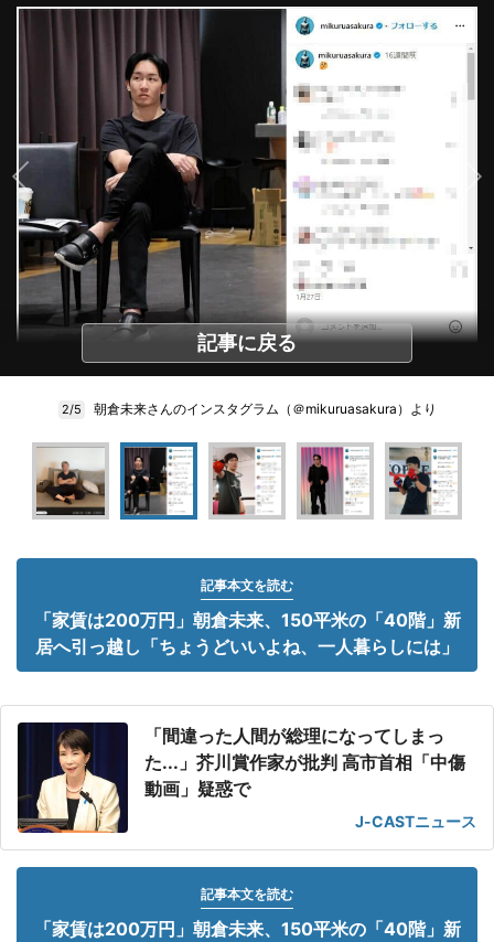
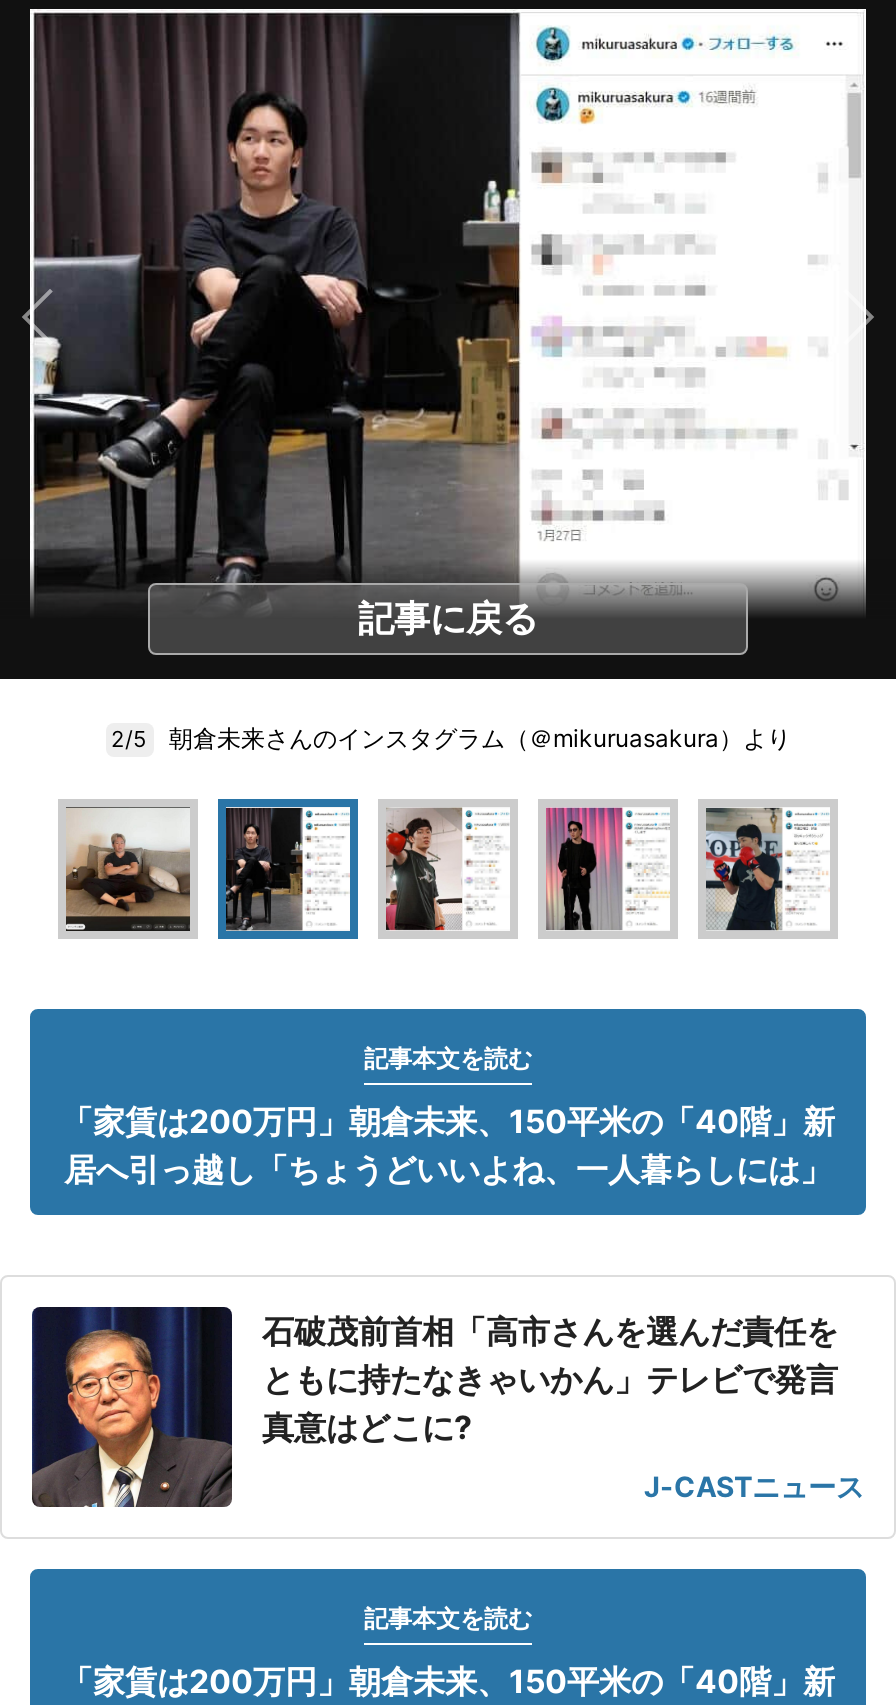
- [image]
- 「間違った人間が総理になってしまっ
- た...」芥川賞作家が批判 高市首相「中傷
- 動画」疑惑で
+ [image]
+ 石破茂前首相「高市さんを選んだ責任を
+ ともに持たなきゃいかん」テレビで発言
+ 真意はどこに?
